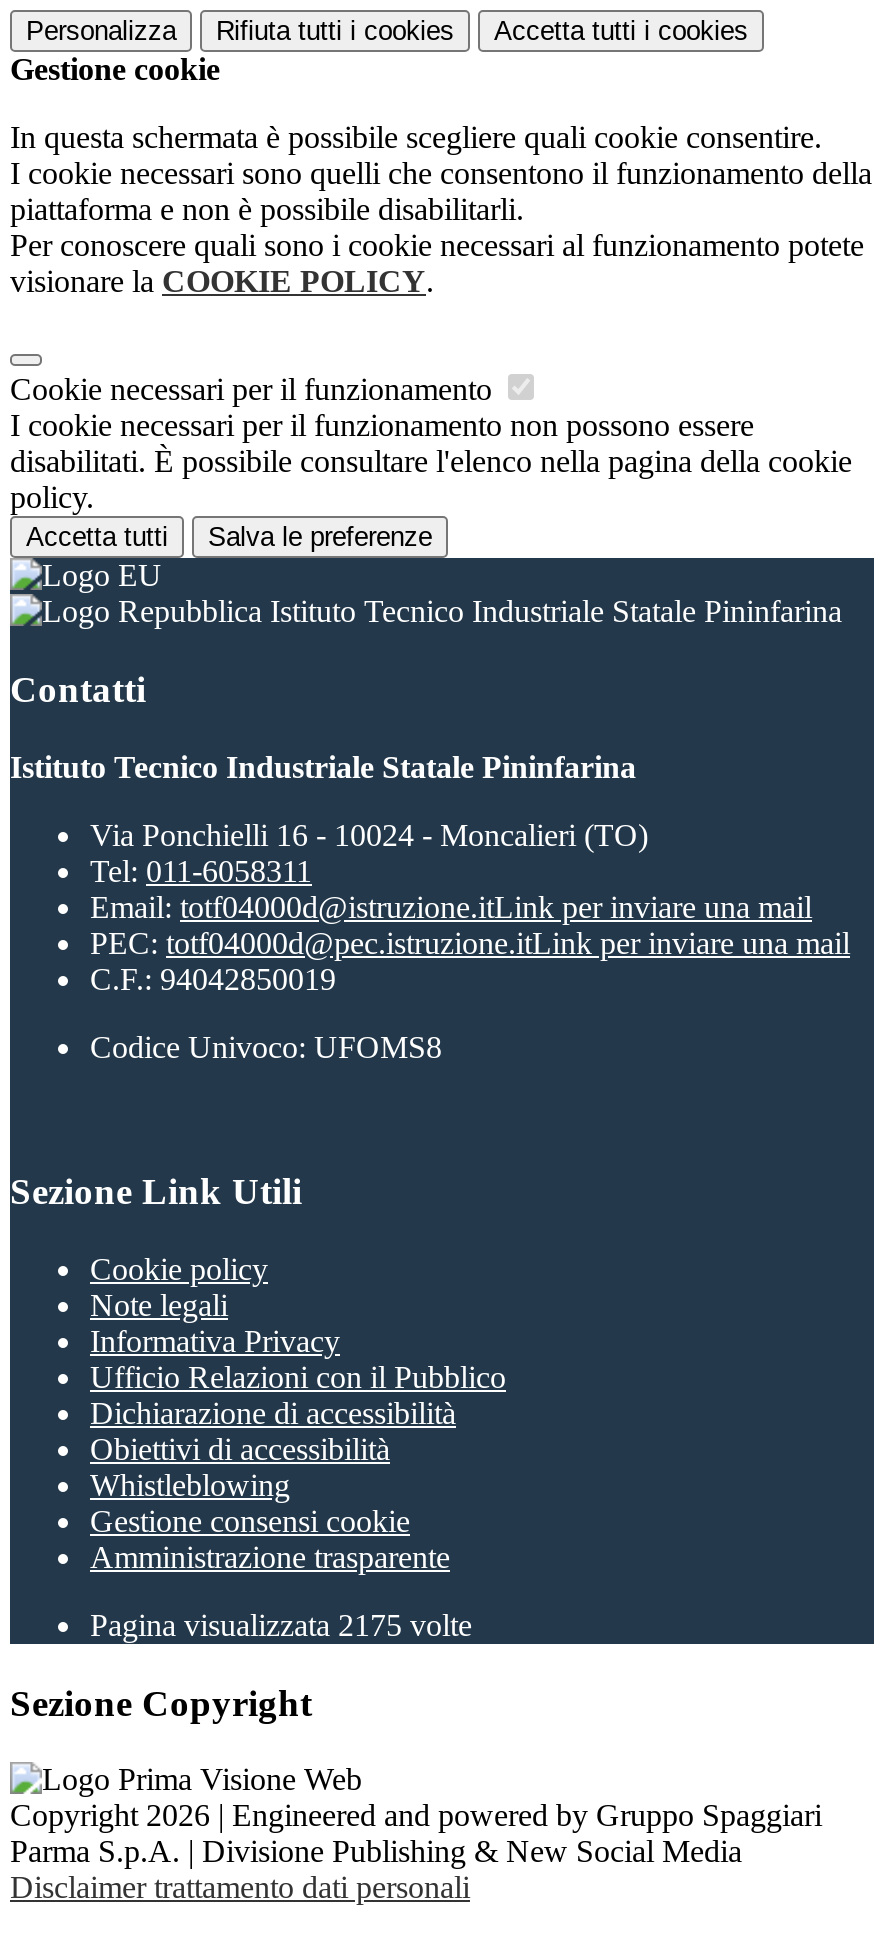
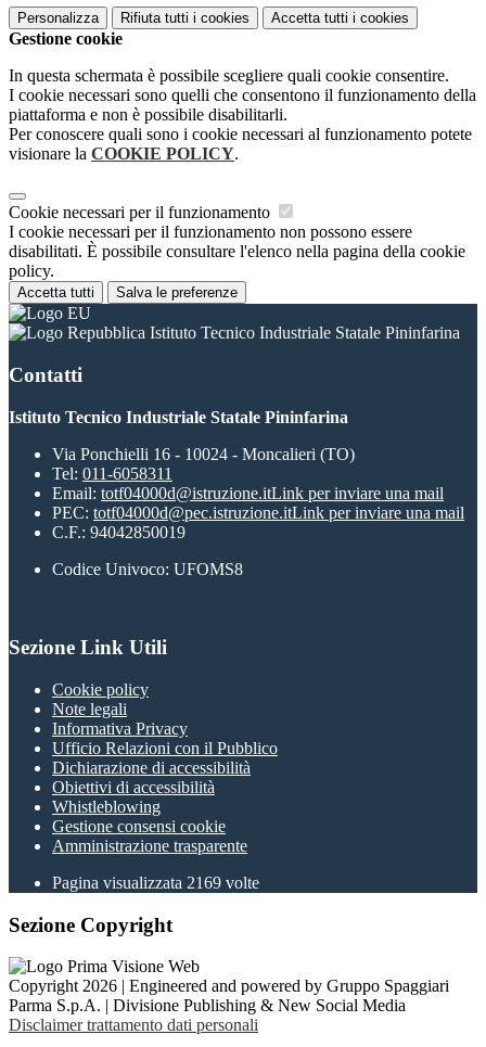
- Pagina visualizzata 2175 volte
+ Pagina visualizzata 2169 volte
